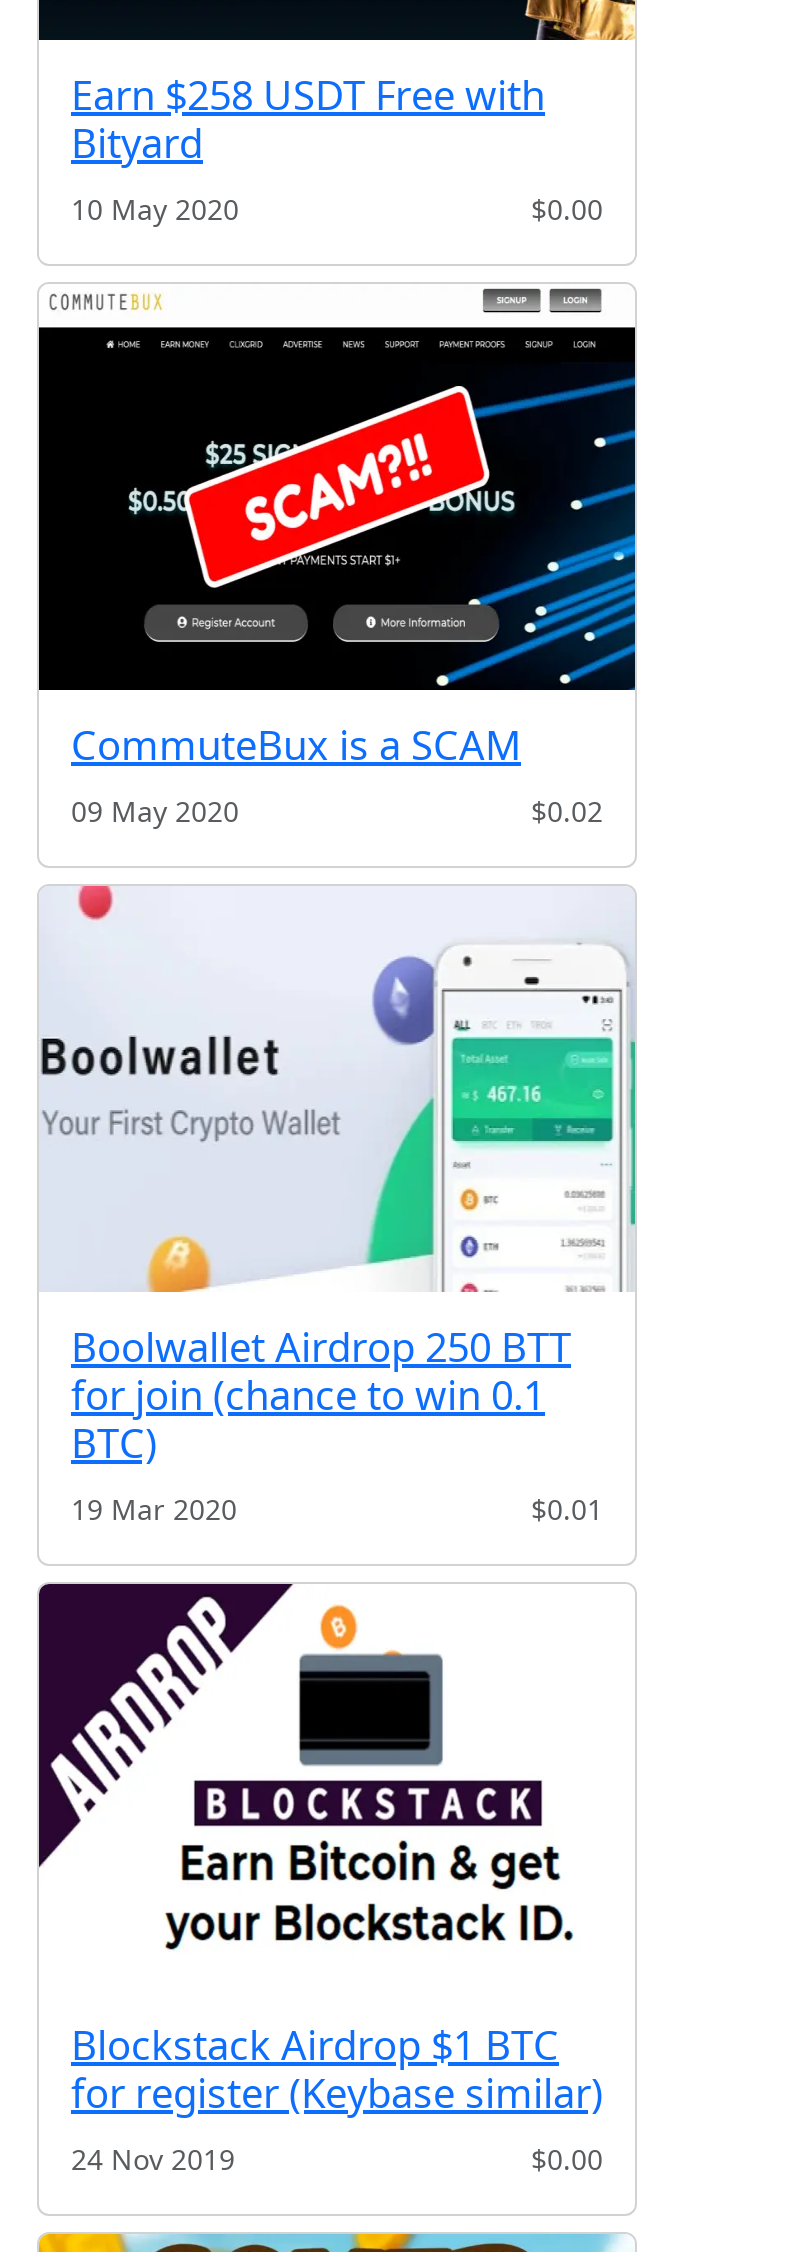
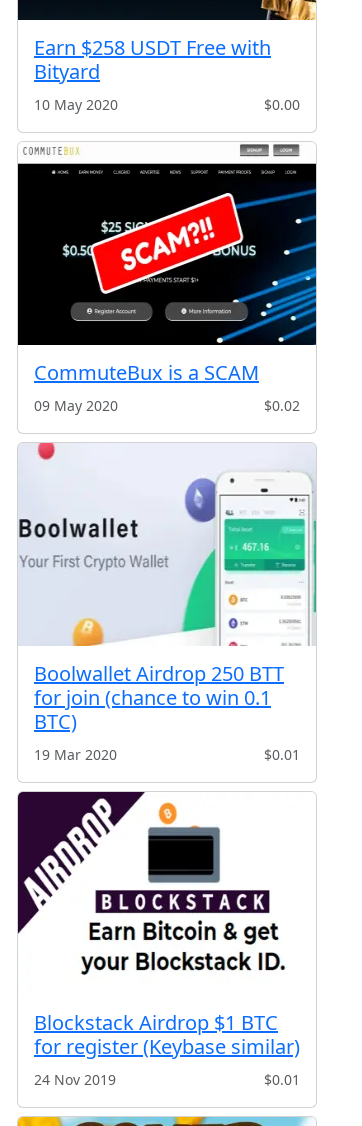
- $0.00
+ $0.01
